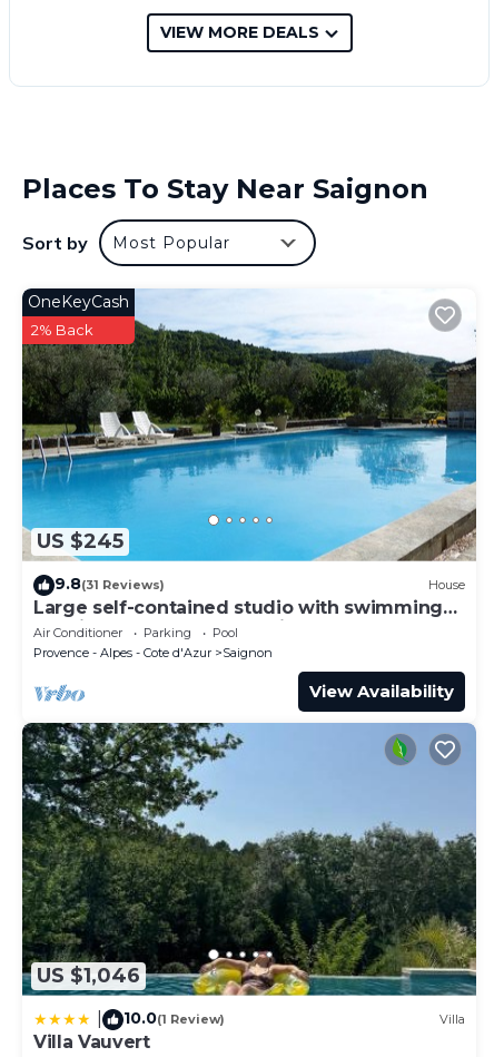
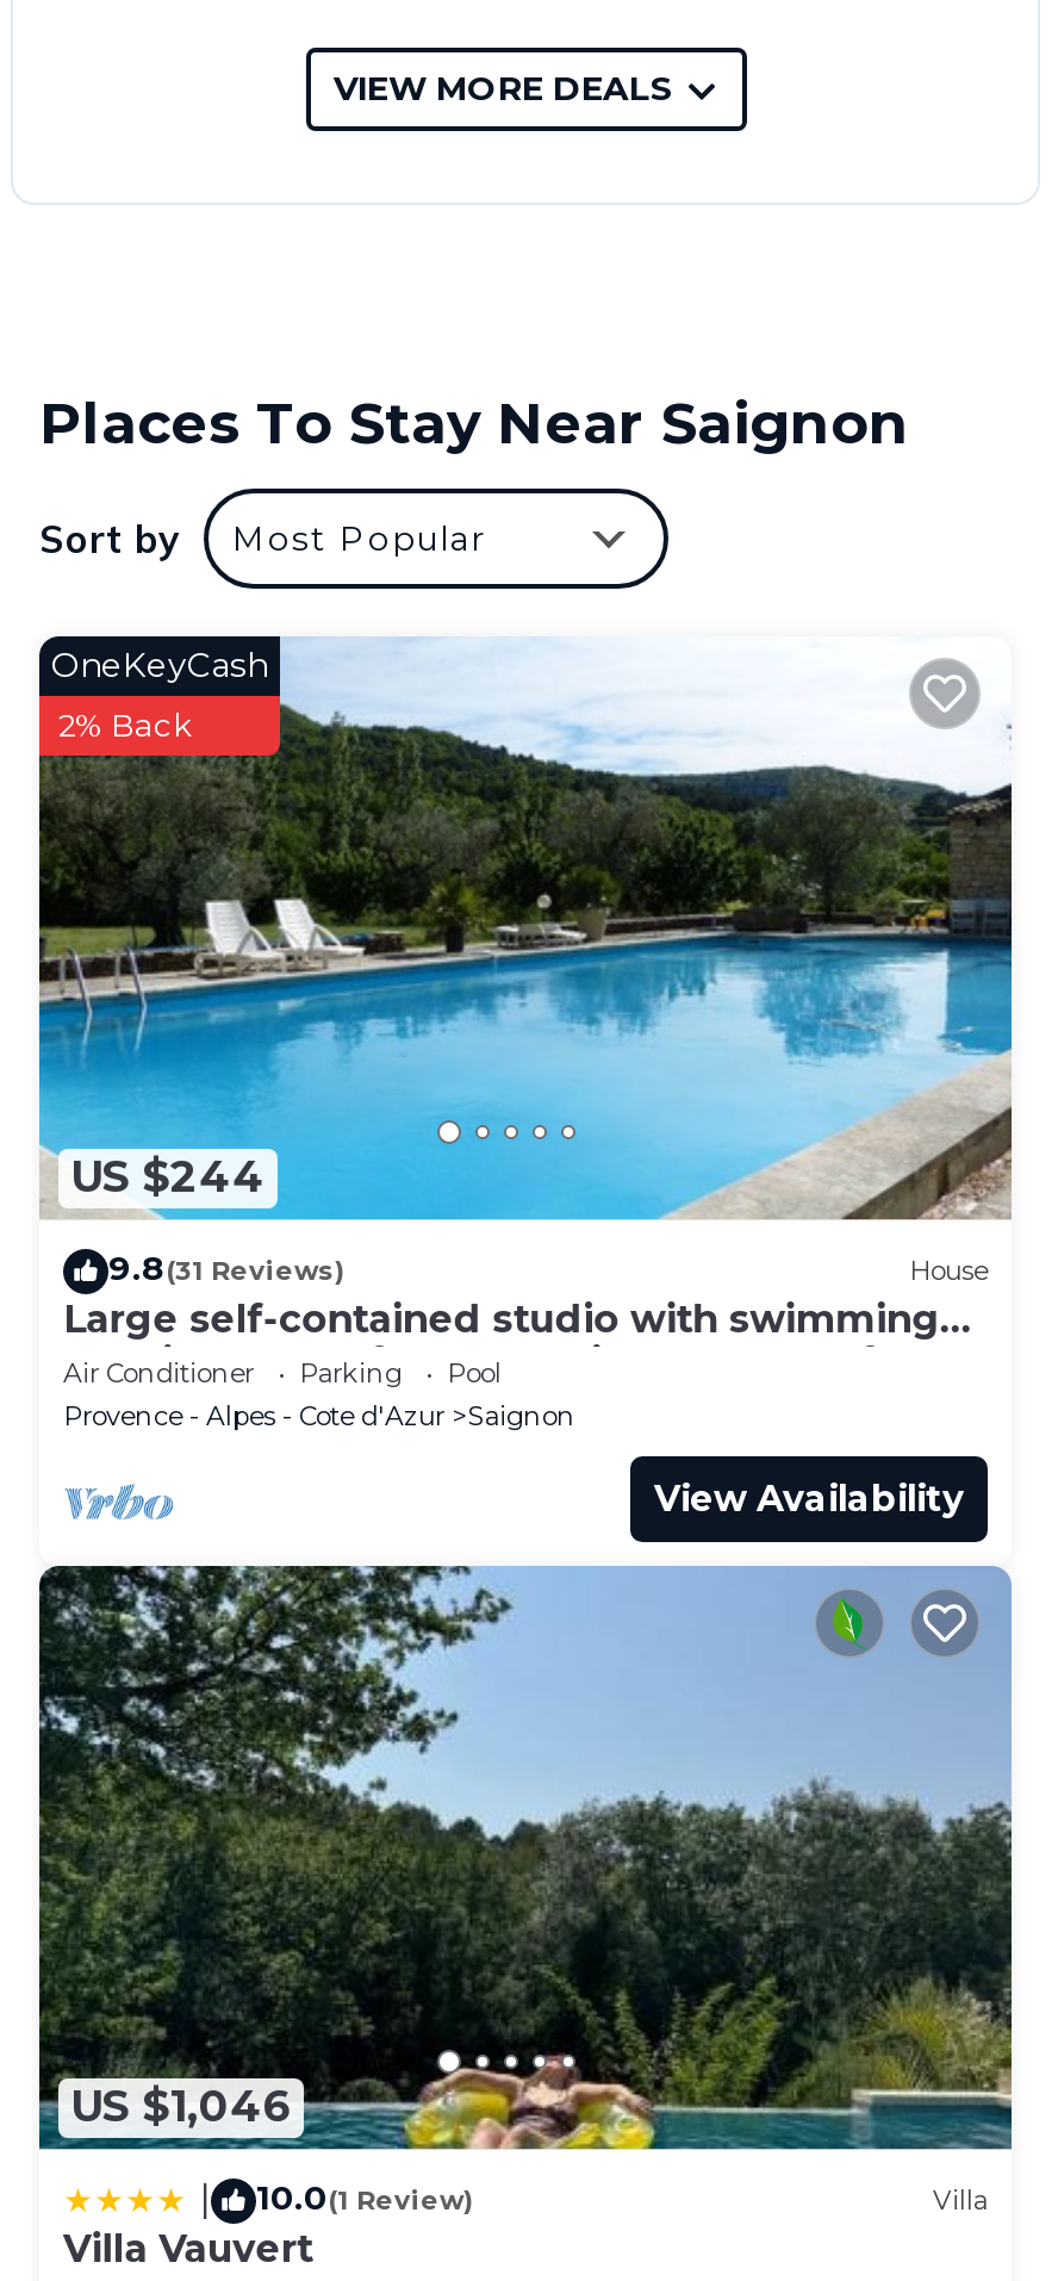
- US $245
+ US $244
